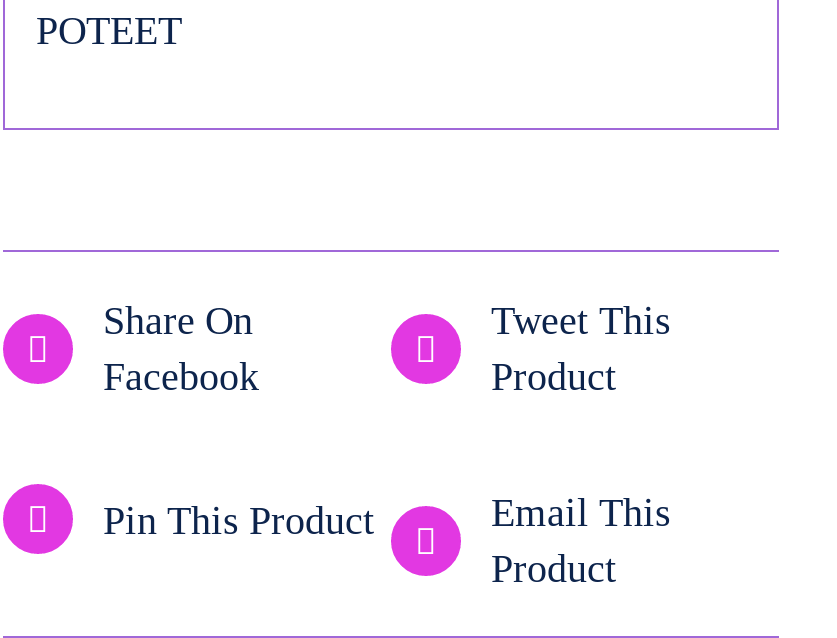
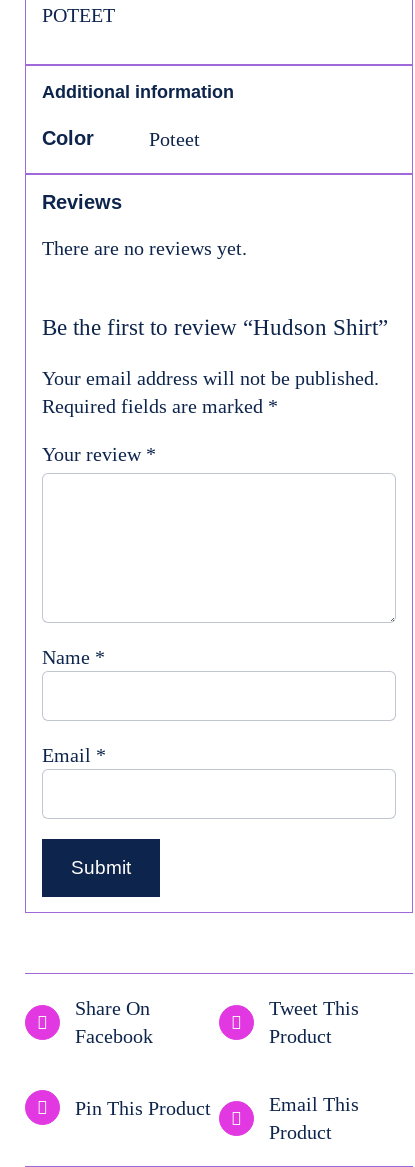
+ [image]

+ Additional information
+ Color
+ Poteet
+ Reviews
+ There are no reviews yet.
+ Be the first to review “Hudson Shirt”
+ Your email address will not be published.
+ Required fields are marked *
+ Your review *

+ Name *

+ Email *
